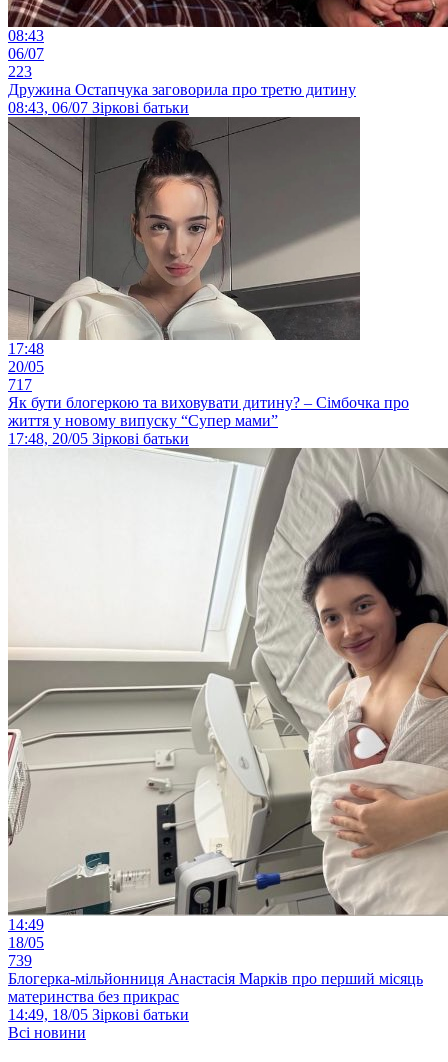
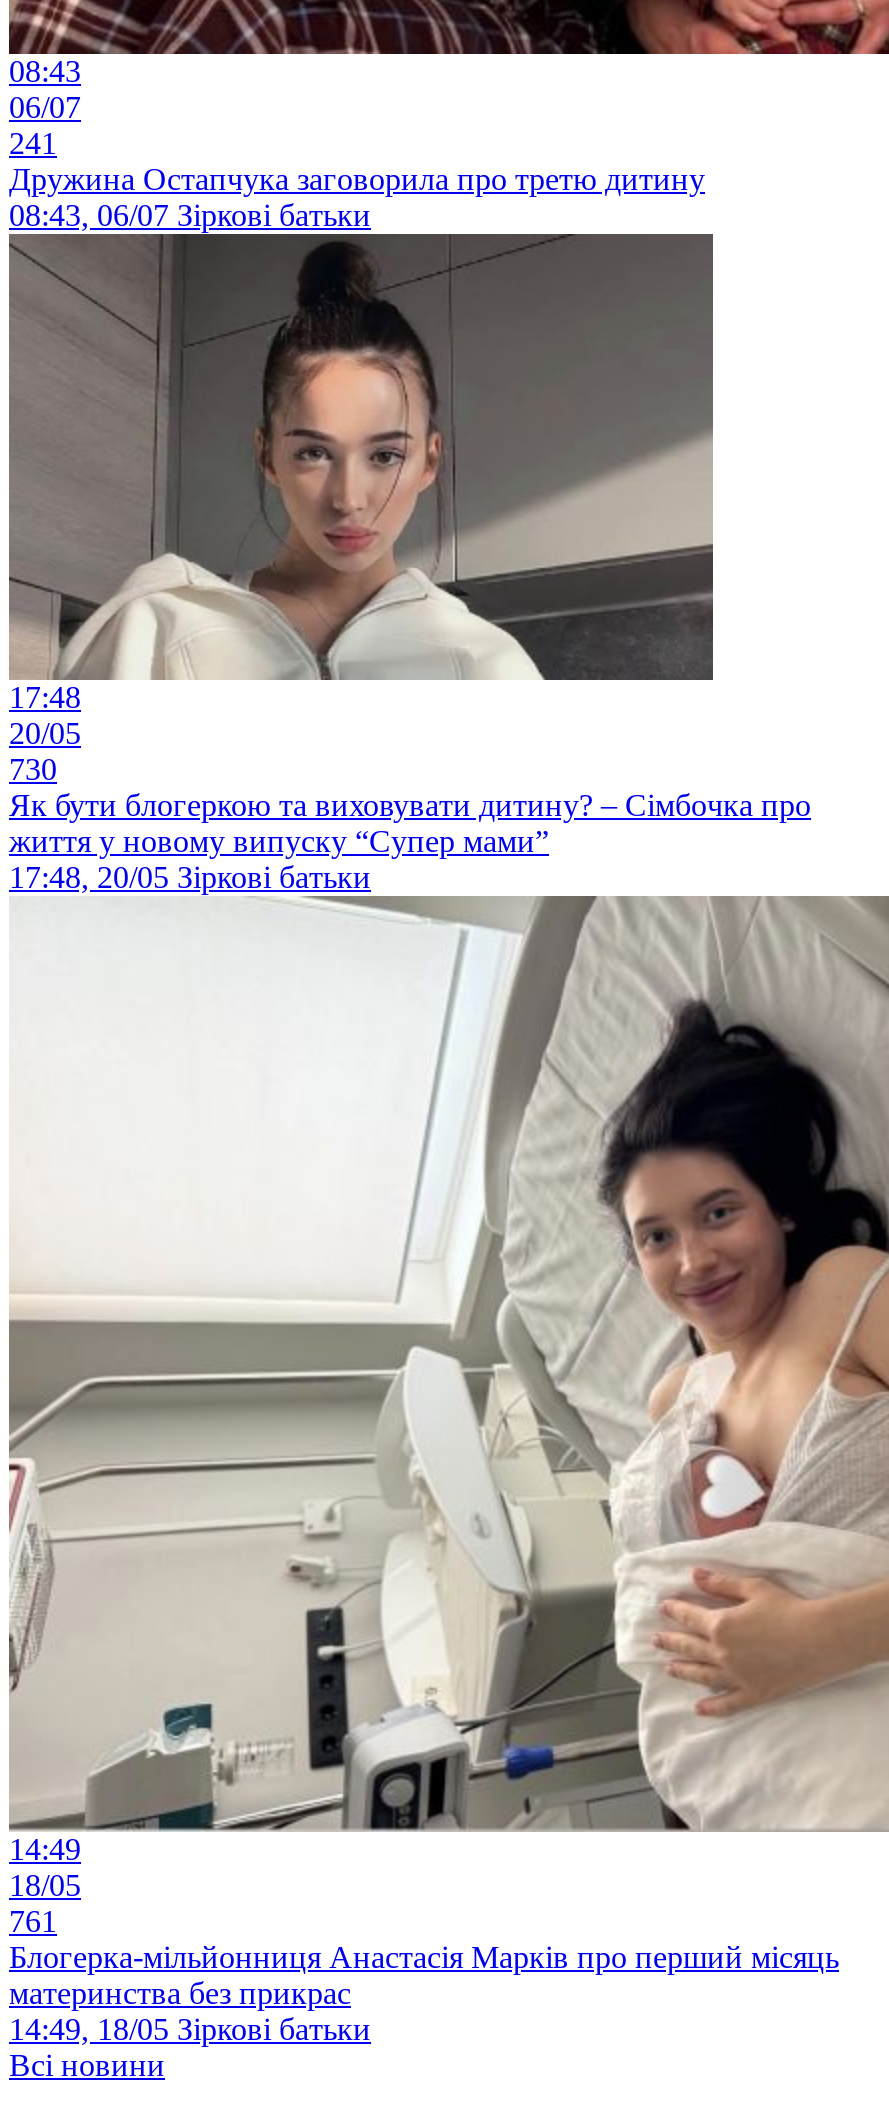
- 223
+ 241

- 717
+ 730

- 739
+ 761
